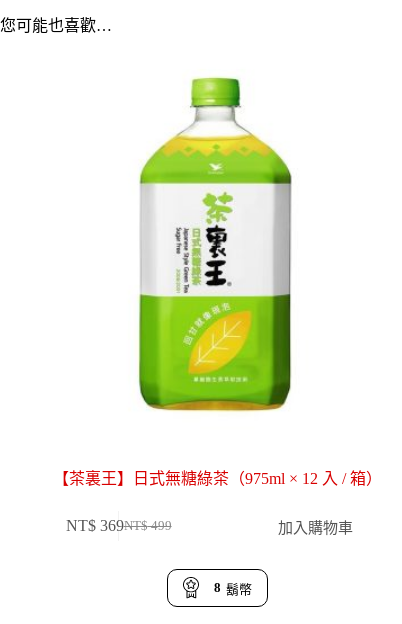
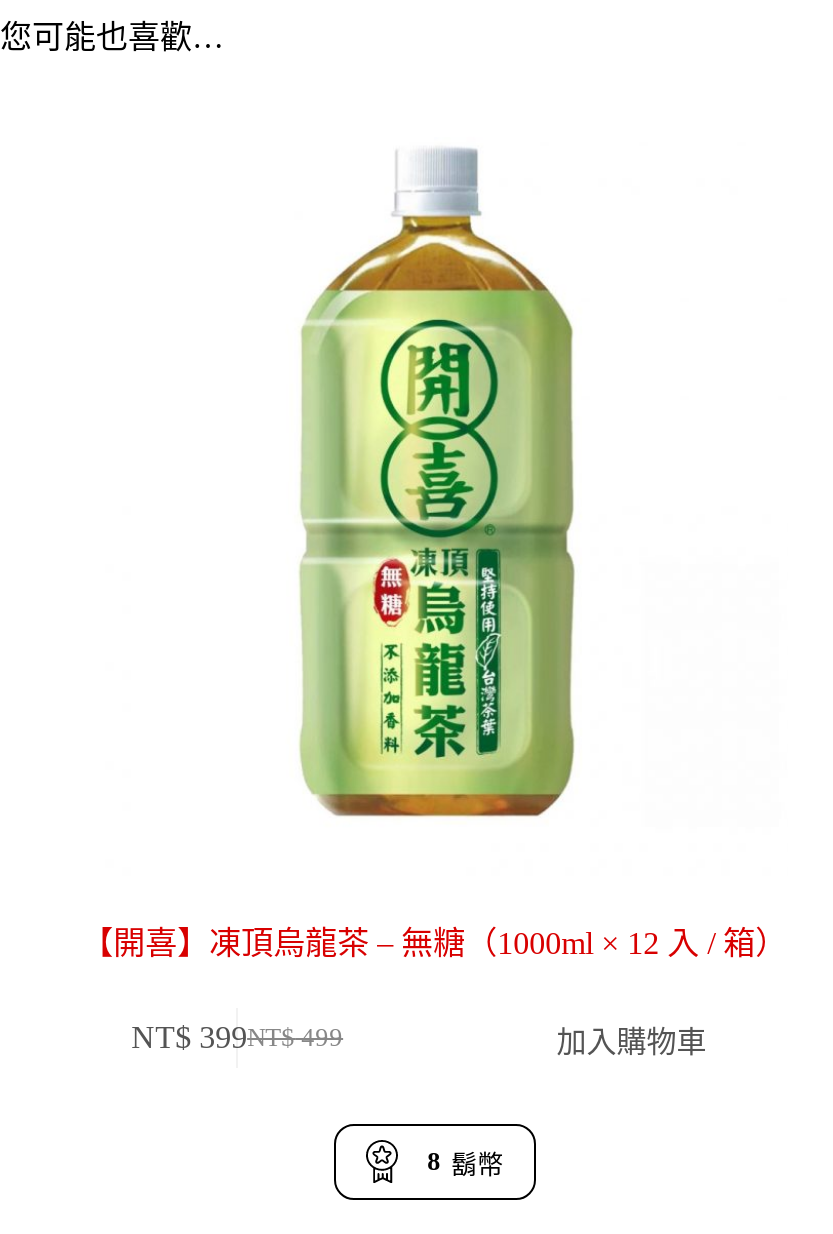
- [image]
+ [image]

- 【茶裏王】日式無糖綠茶（975ml × 12 入 / 箱）
+ 【開喜】凍頂烏龍茶 – 無糖（1000ml × 12 入 / 箱）

- NT$369 NT$499
+ NT$399 NT$499
